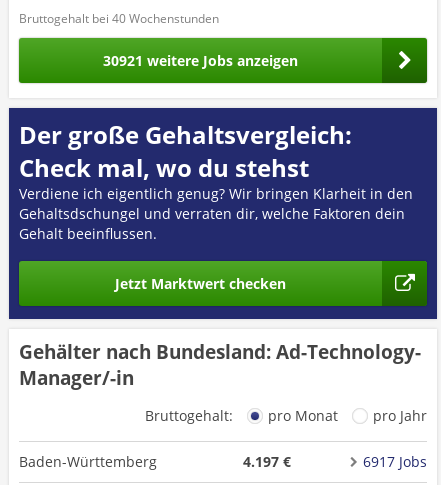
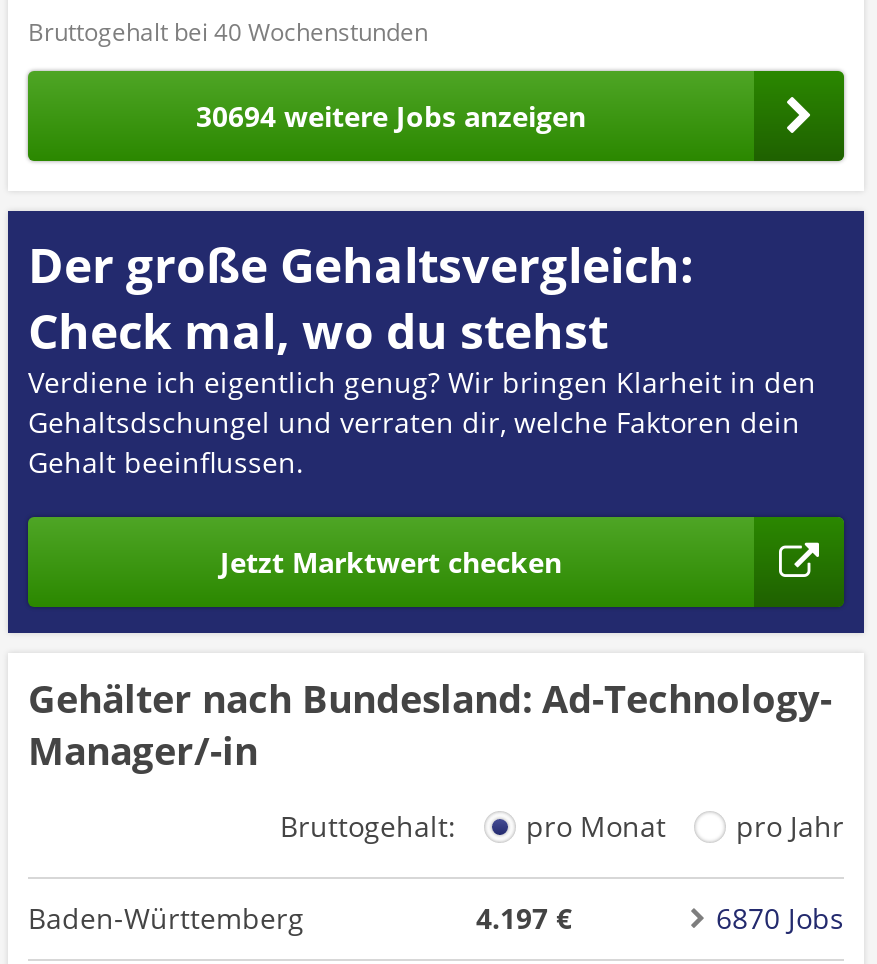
- 30921 weitere Jobs anzeigen
+ 30694 weitere Jobs anzeigen

- 6917 Jobs
+ 6870 Jobs
